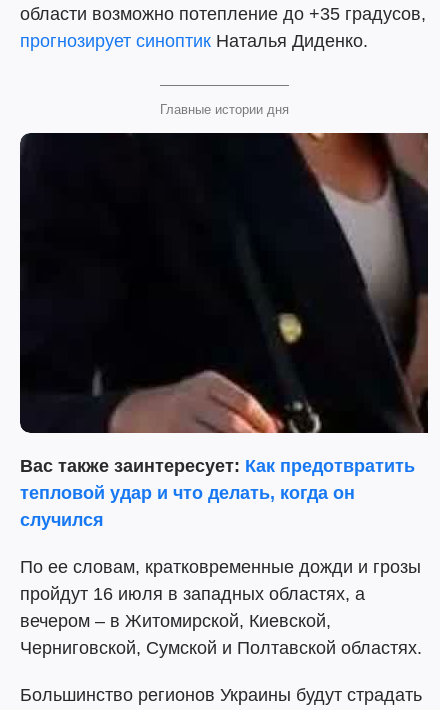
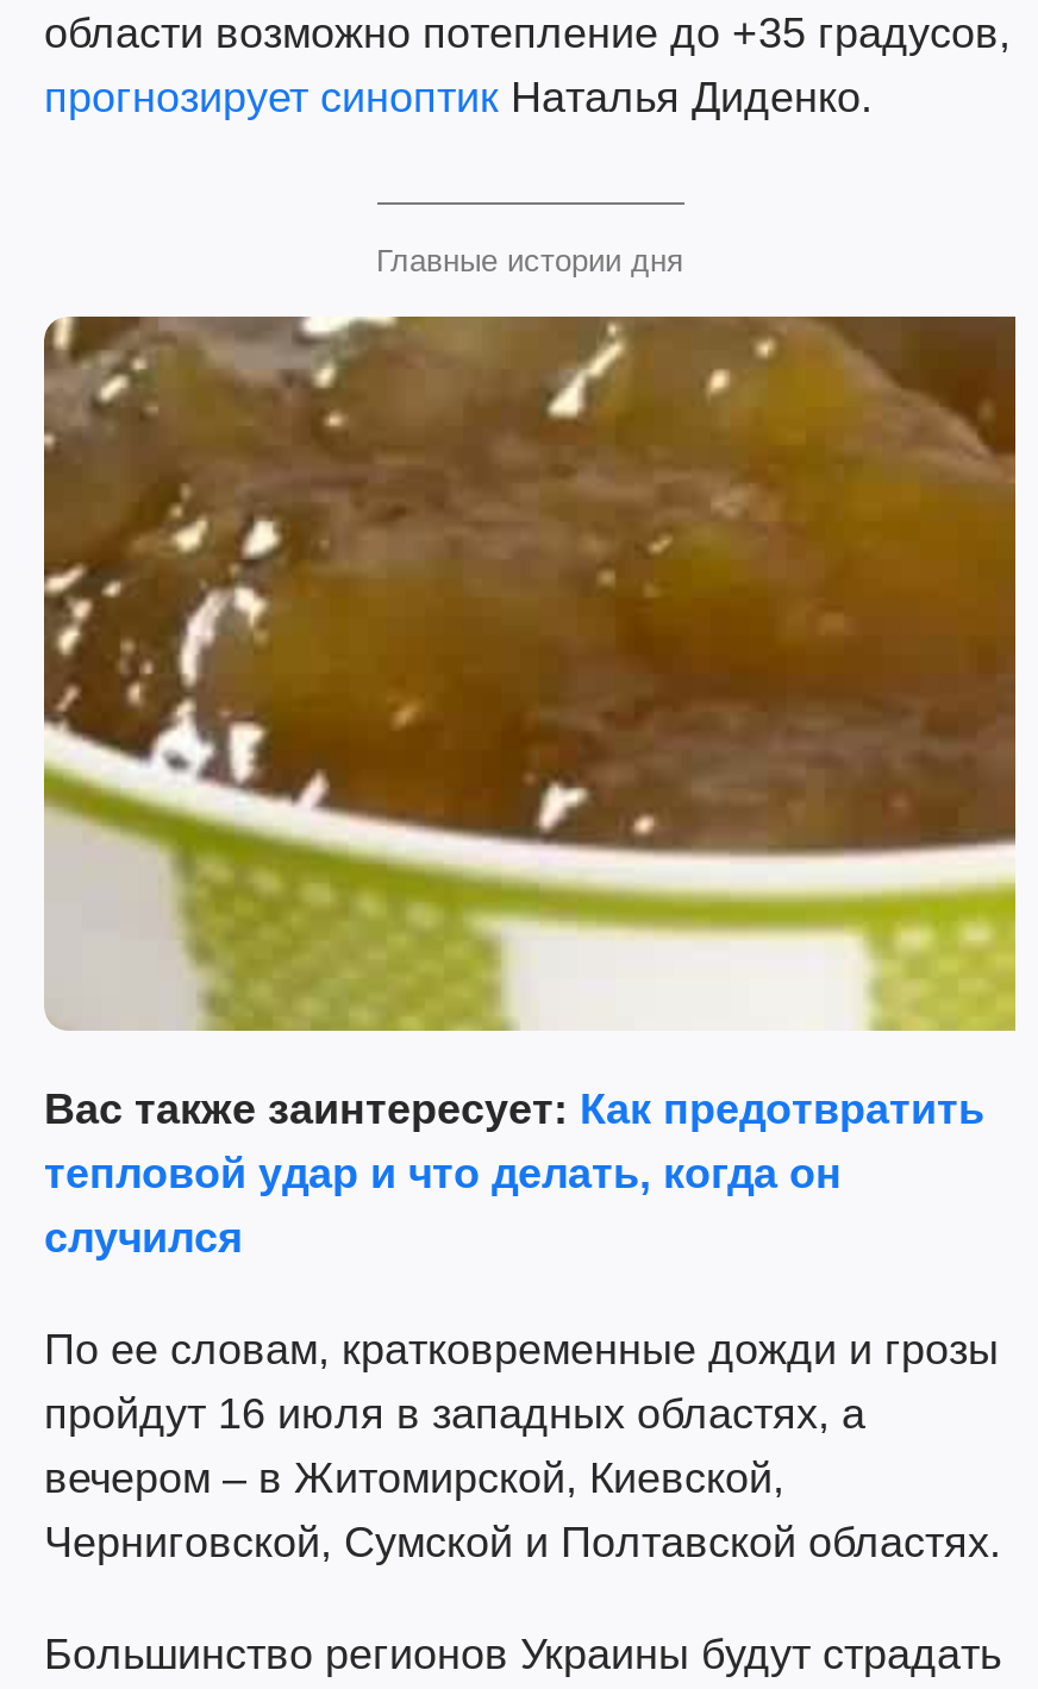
- [image]
+ [image]
